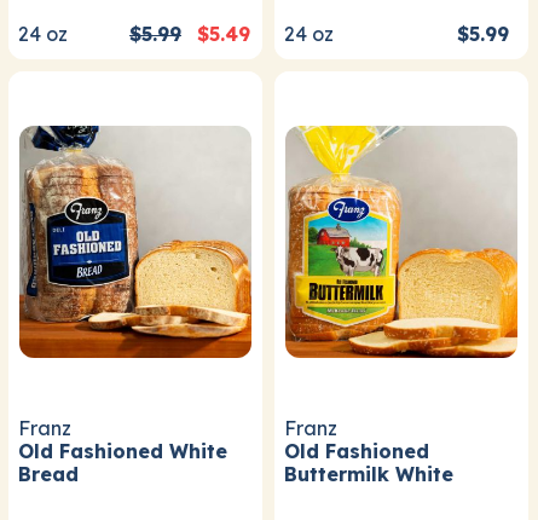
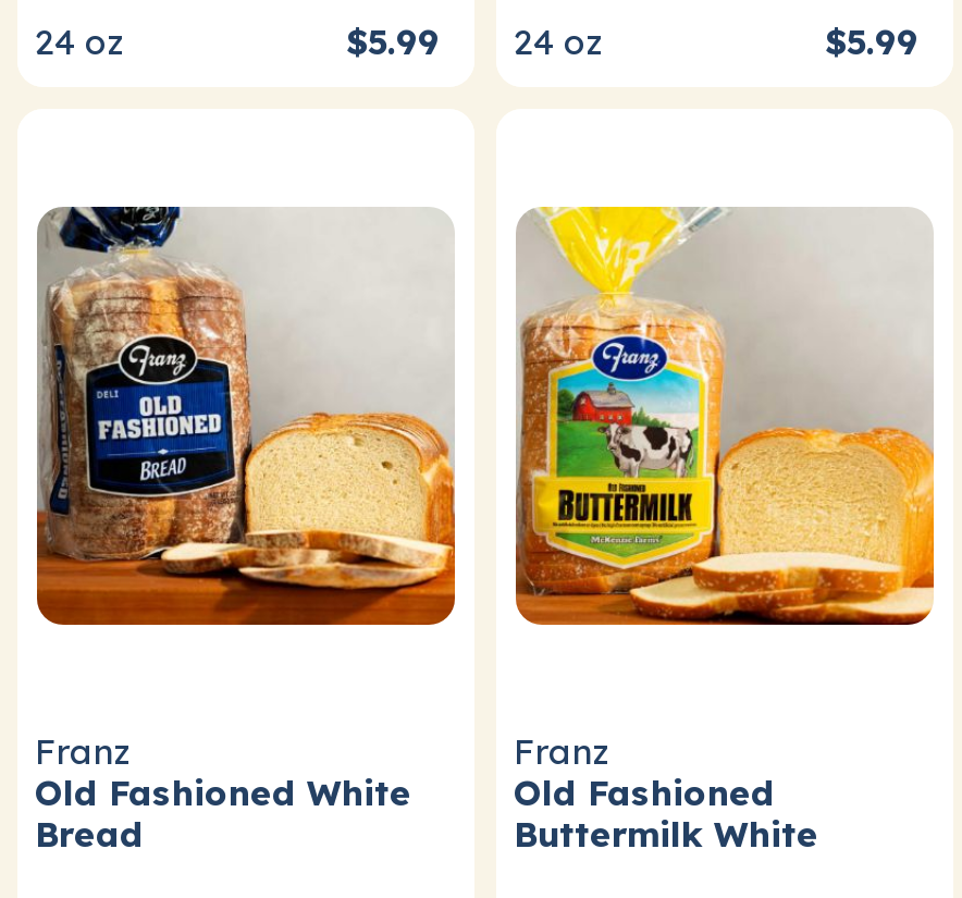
- $5.49
